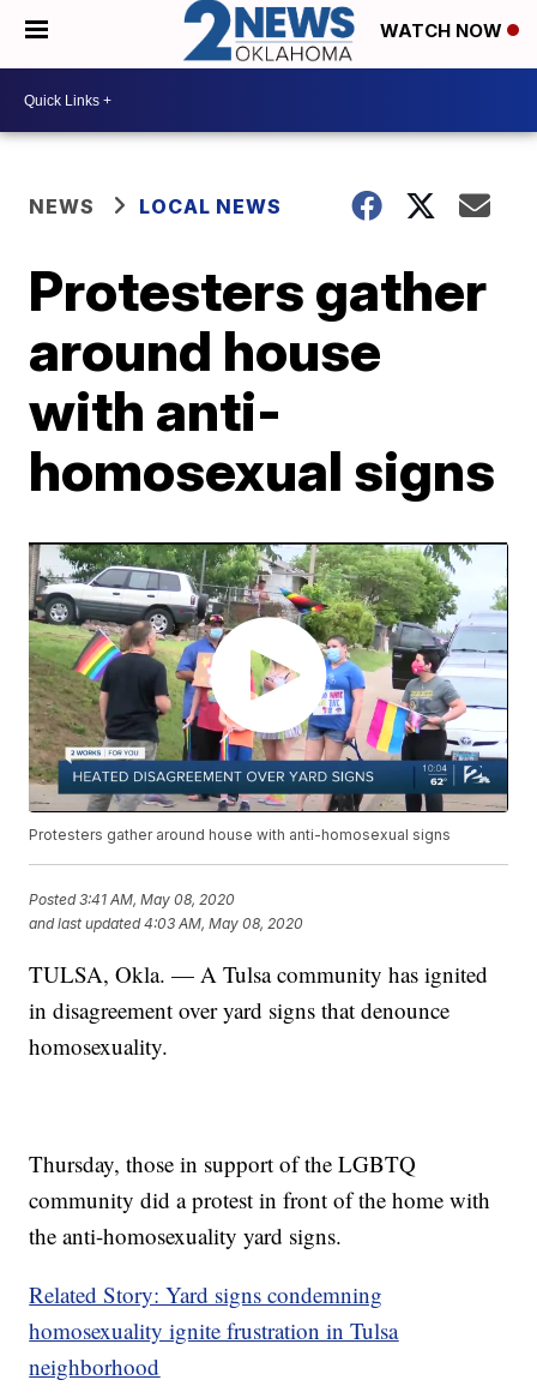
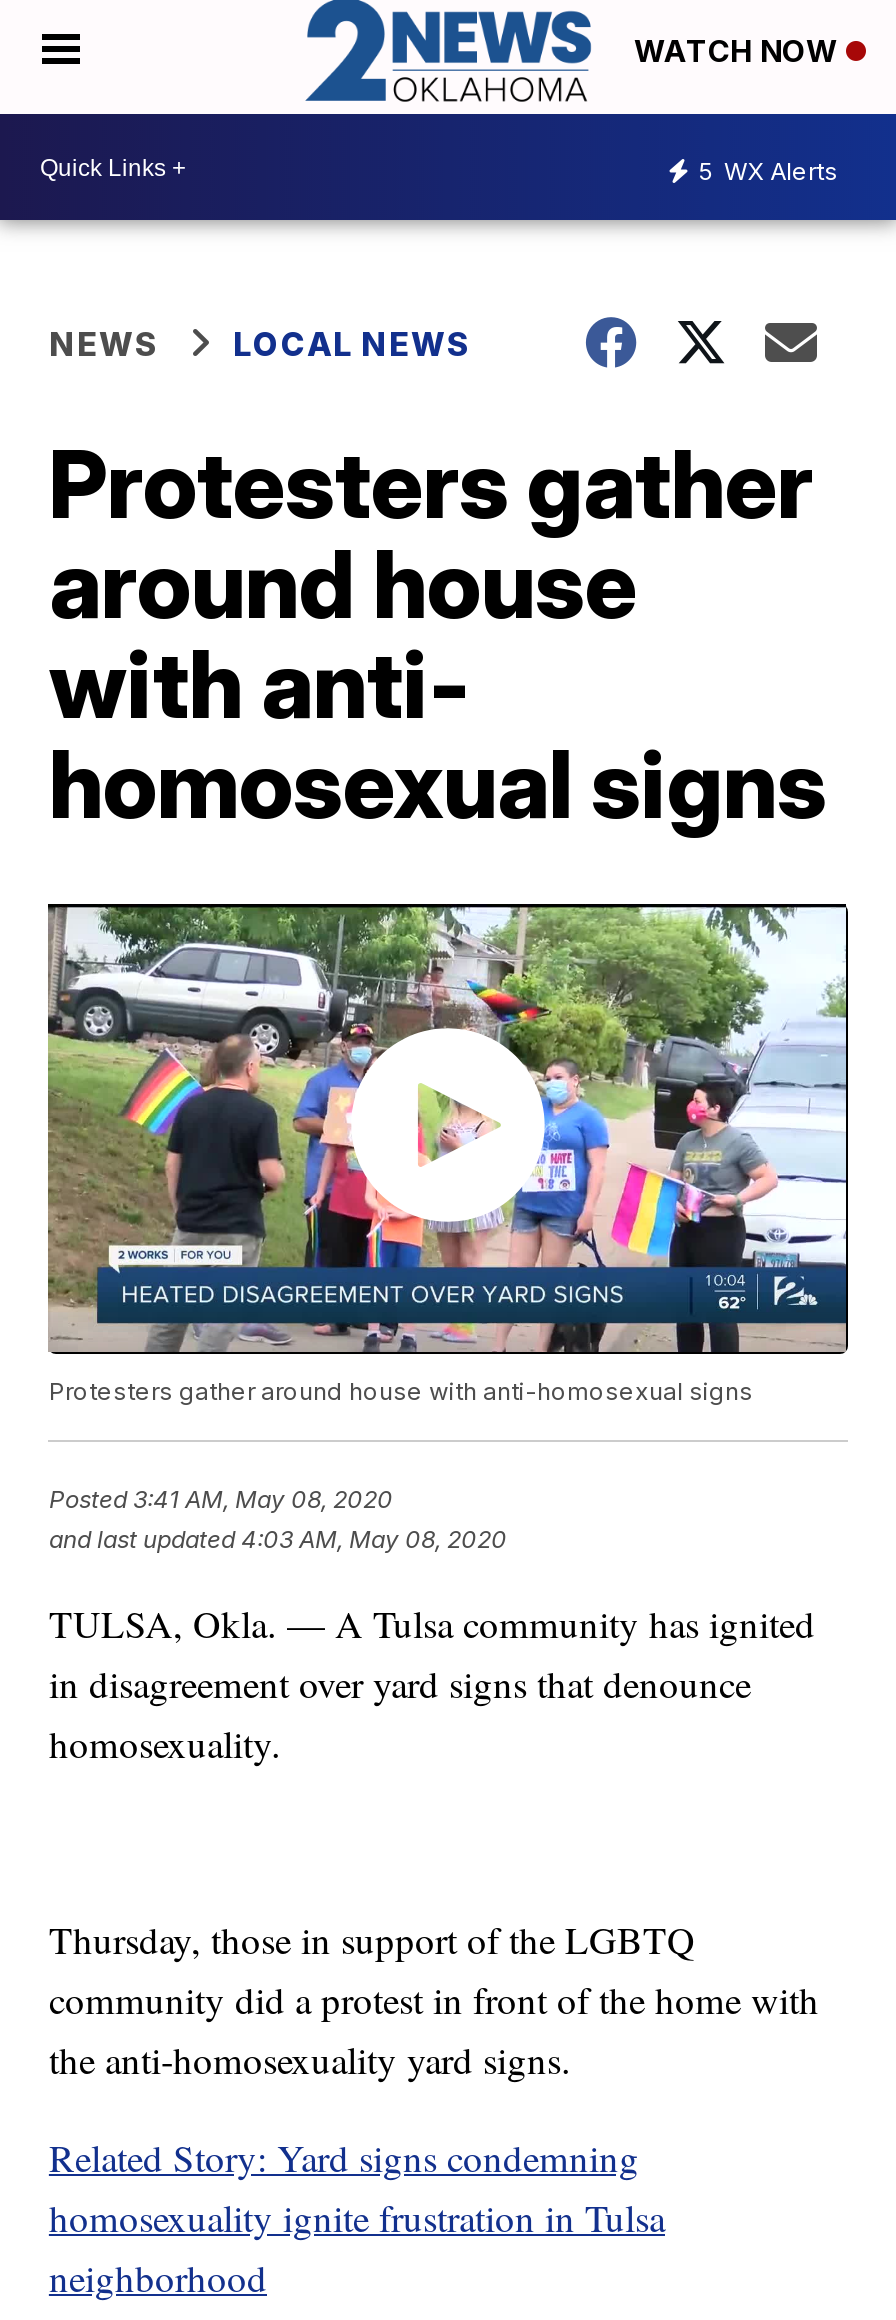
+ 5 WX Alerts
